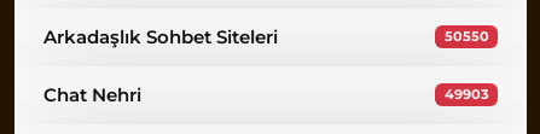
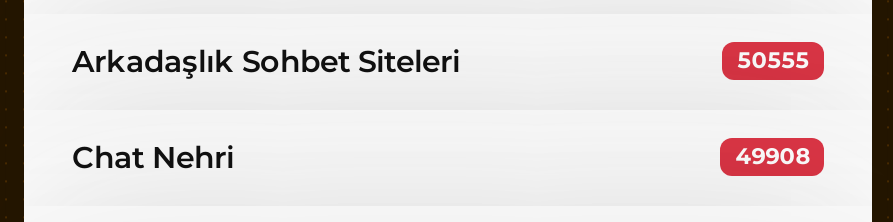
- 50550
+ 50555

- 49903
+ 49908
